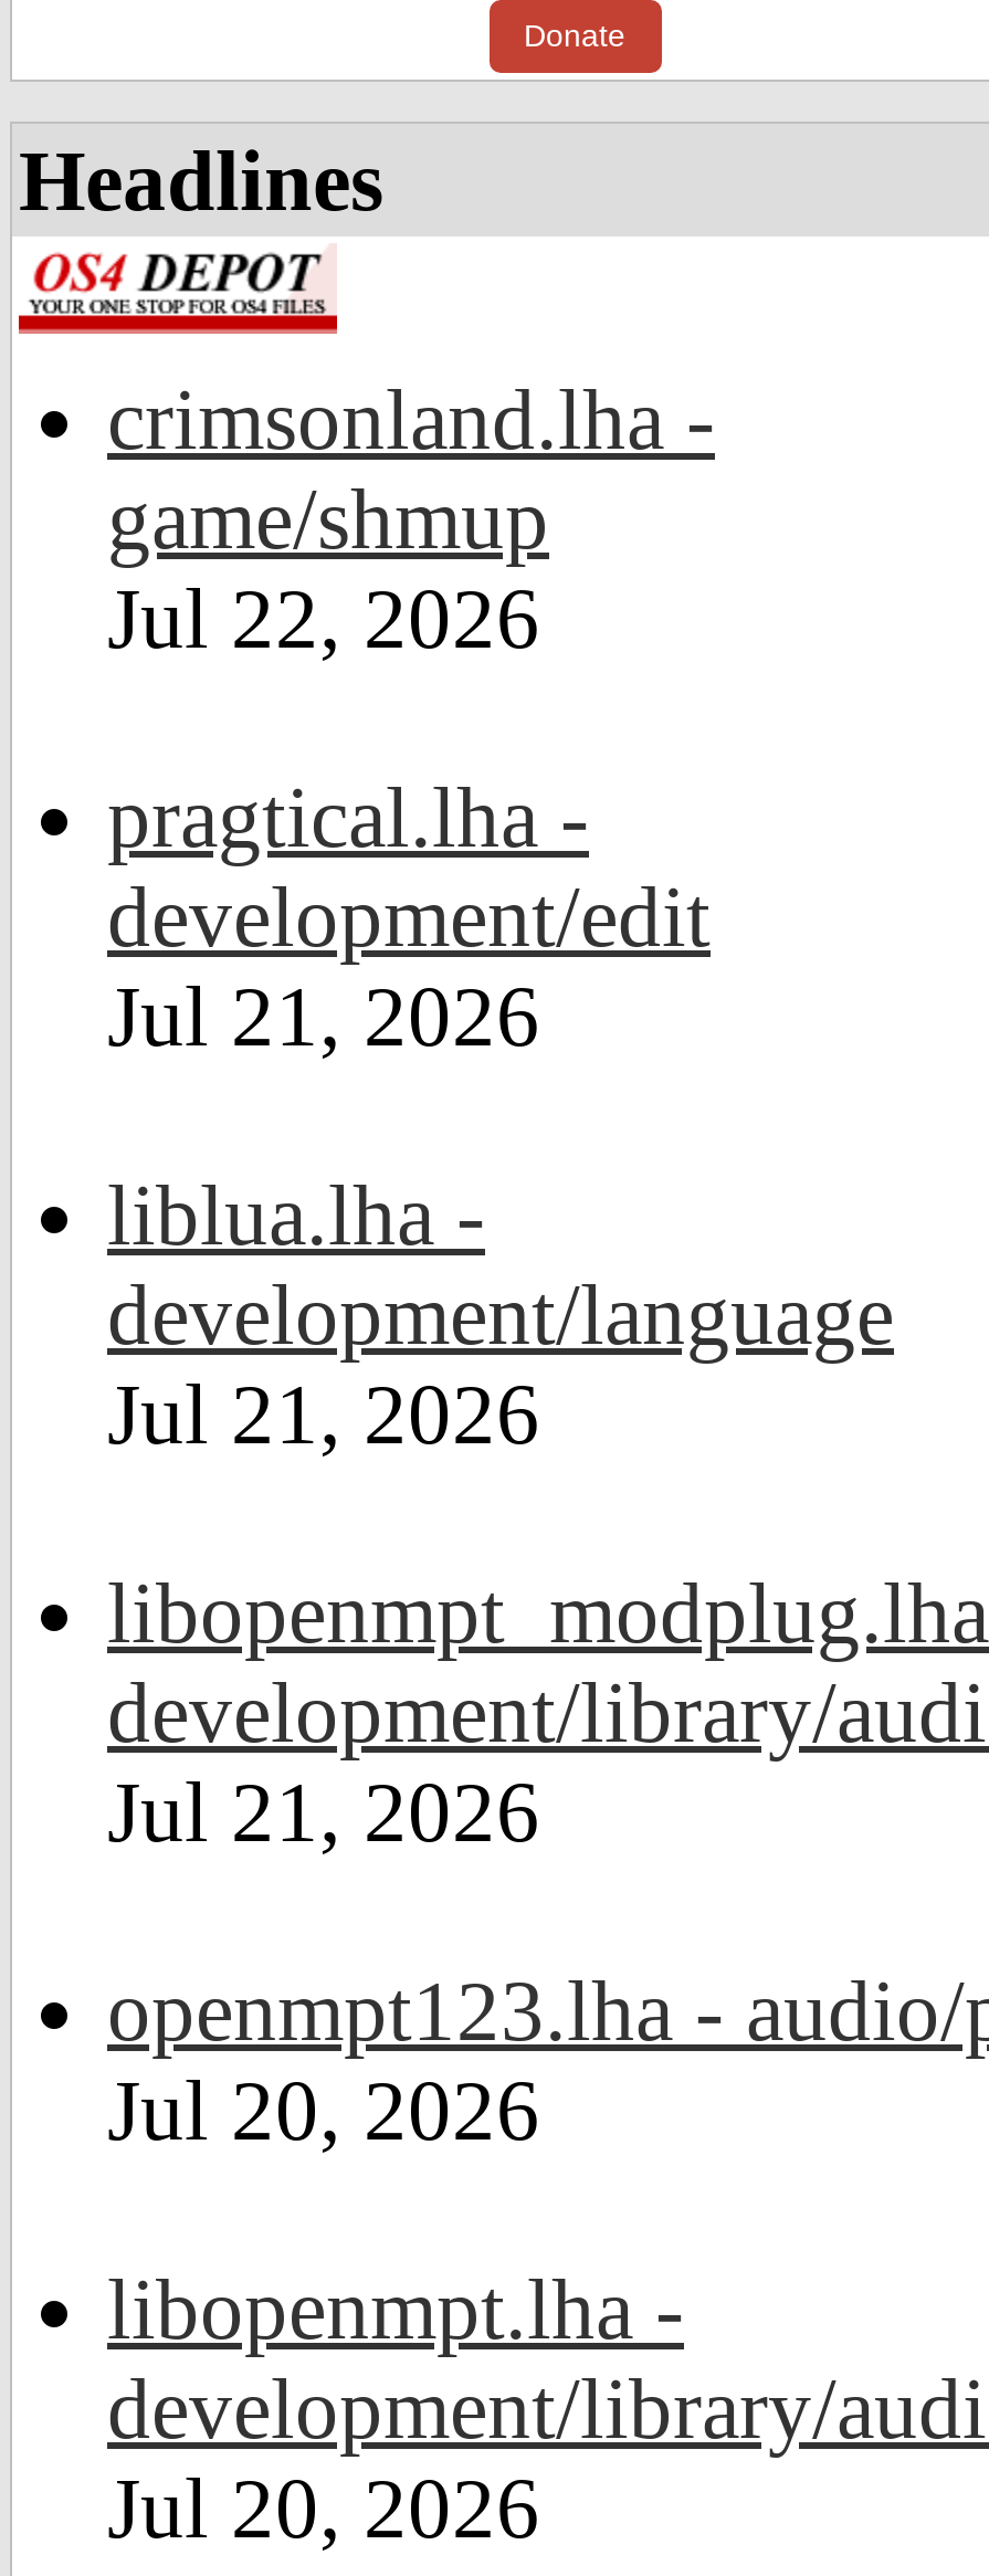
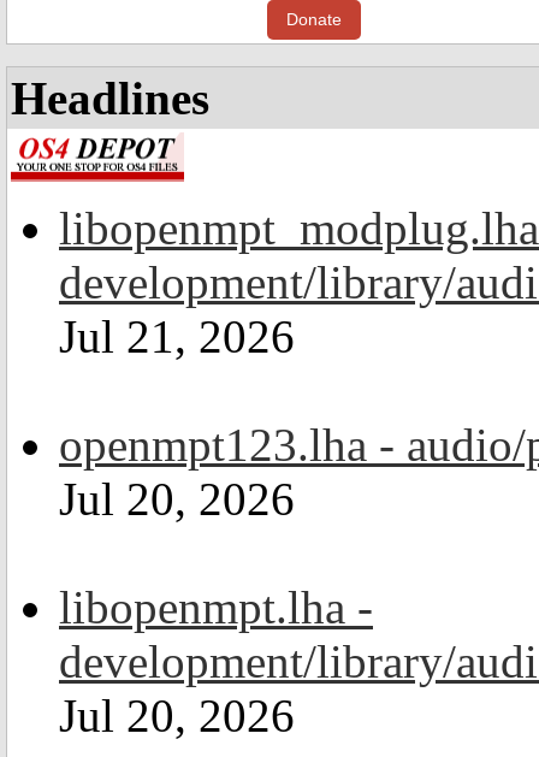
- crimsonland.lha -
- game/shmup
- Jul 22, 2026
- pragtical.lha -
- development/edit
- Jul 21, 2026
- liblua.lha -
- development/language
- Jul 21, 2026
